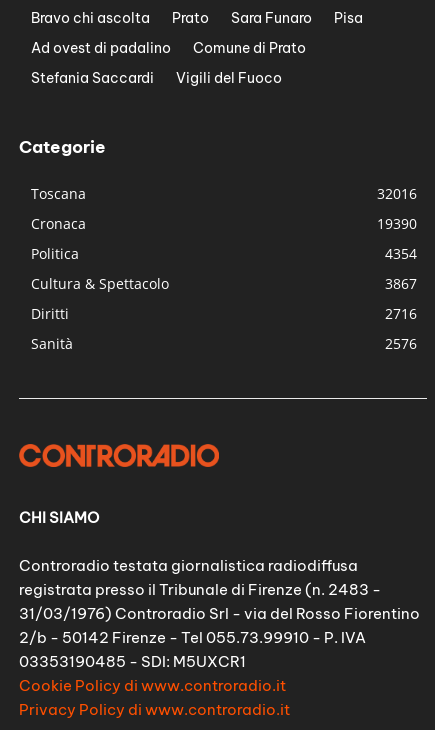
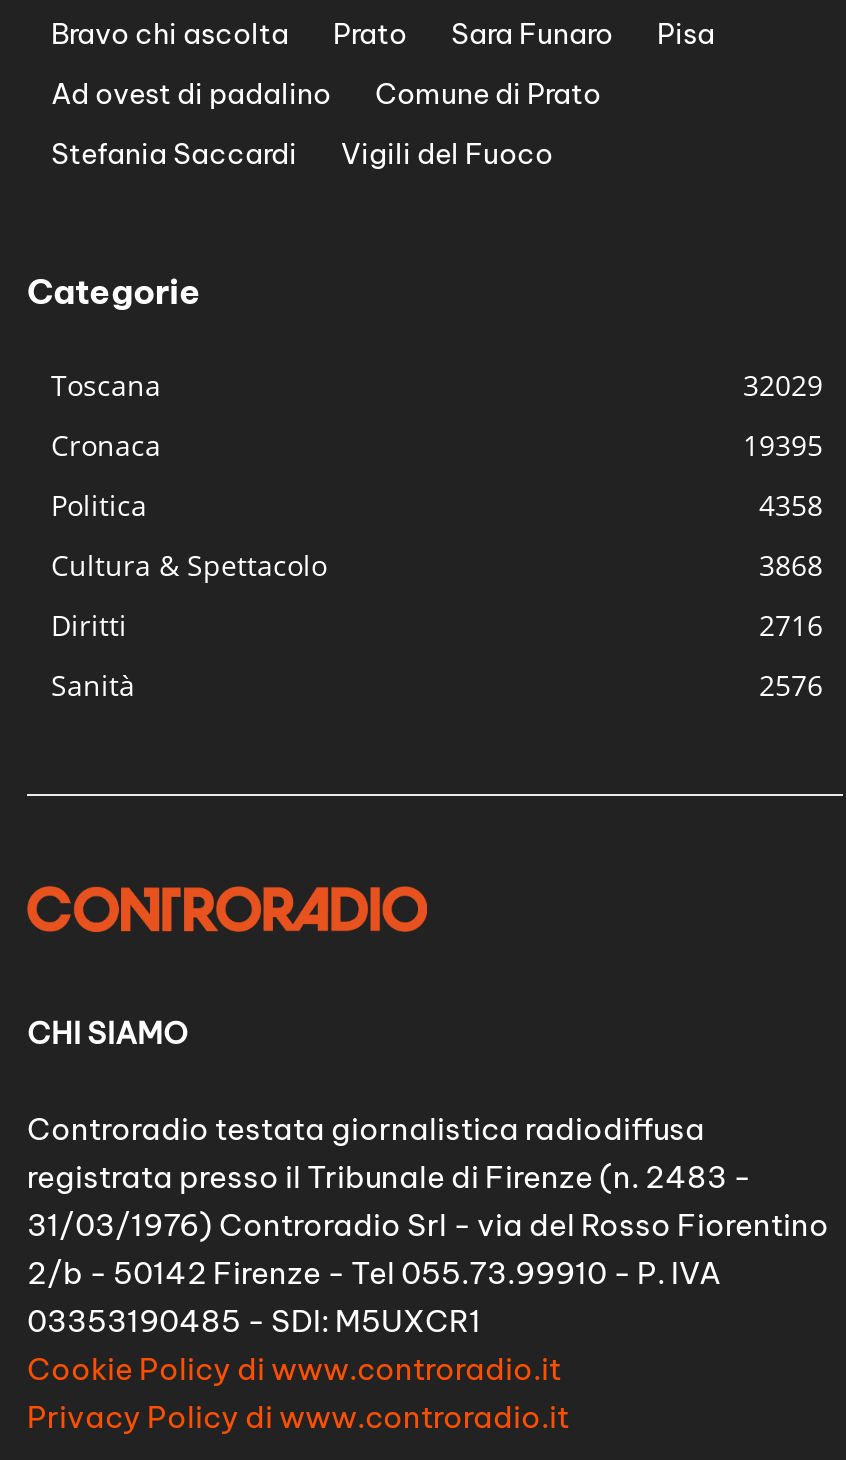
- 32016
+ 32029

- 19390
+ 19395

- 4354
+ 4358

- 3867
+ 3868
